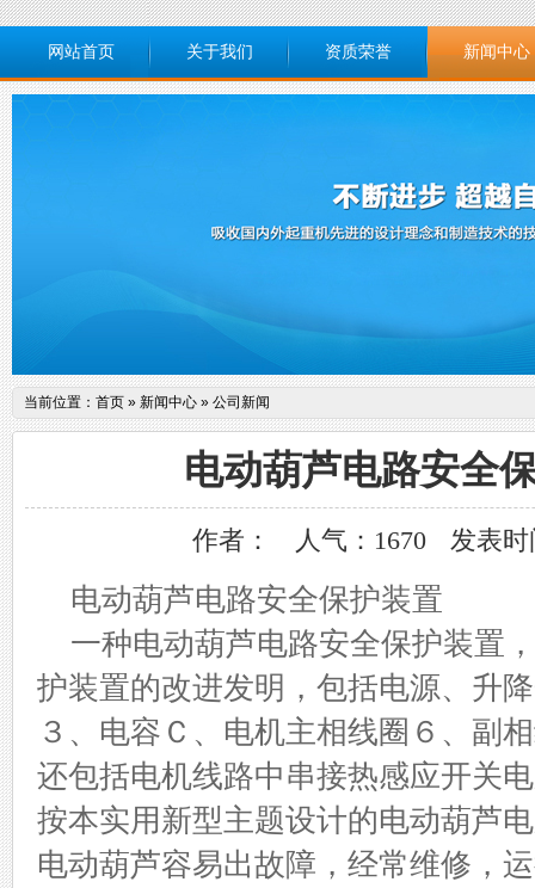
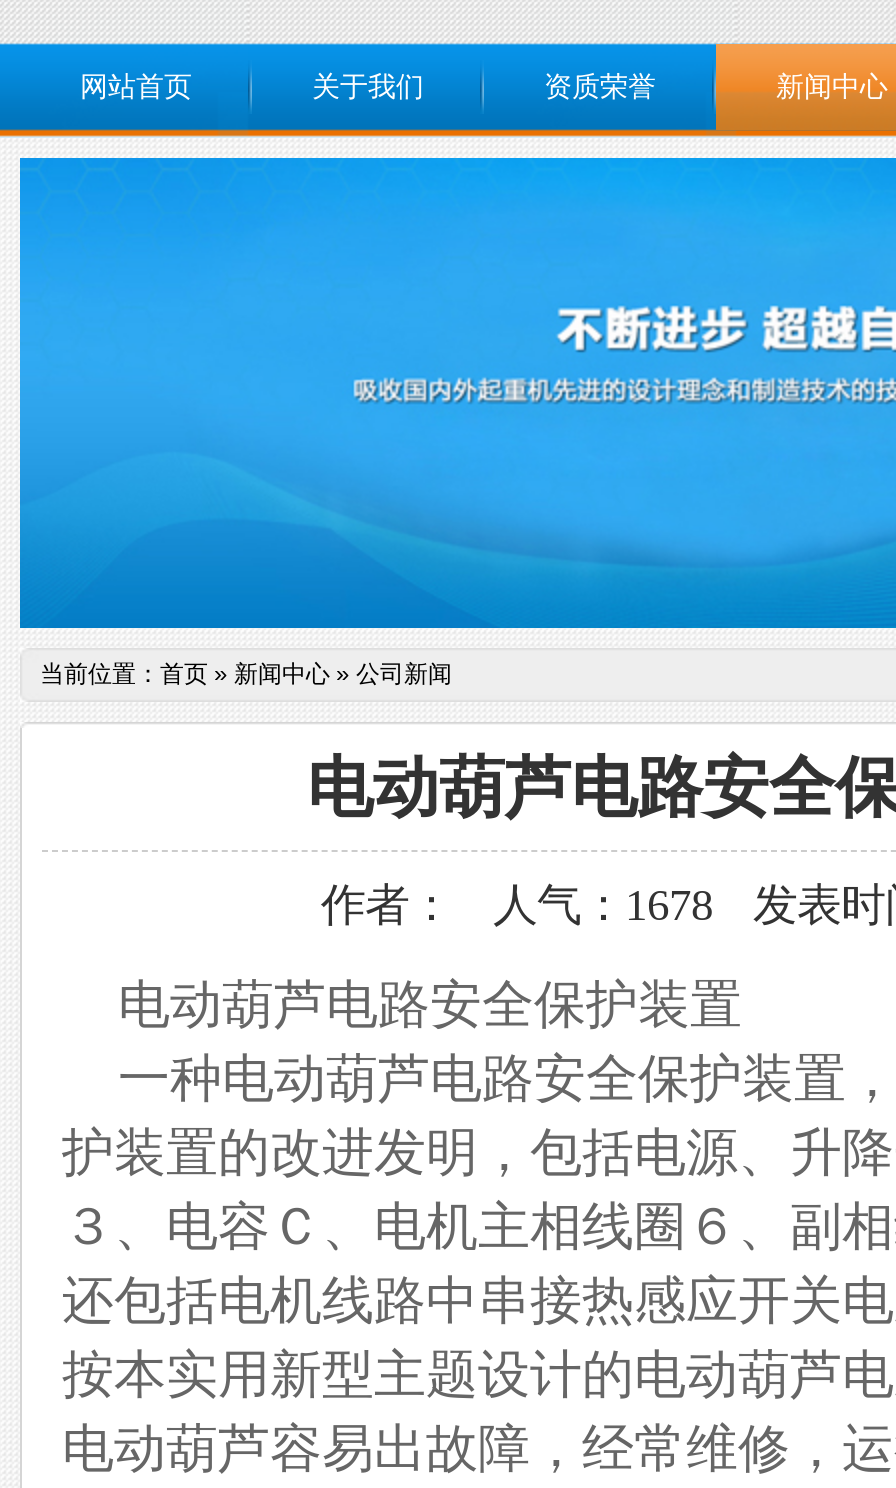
- 人气：1670
+ 人气：1678
